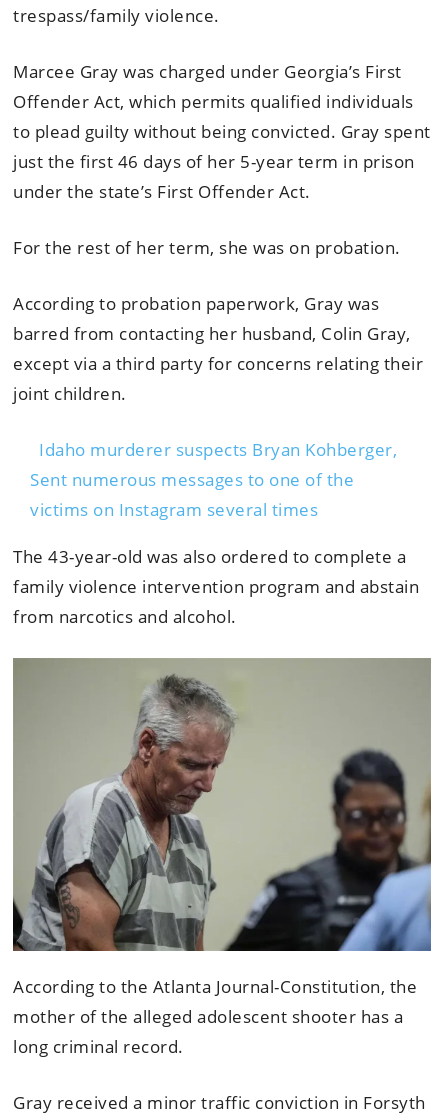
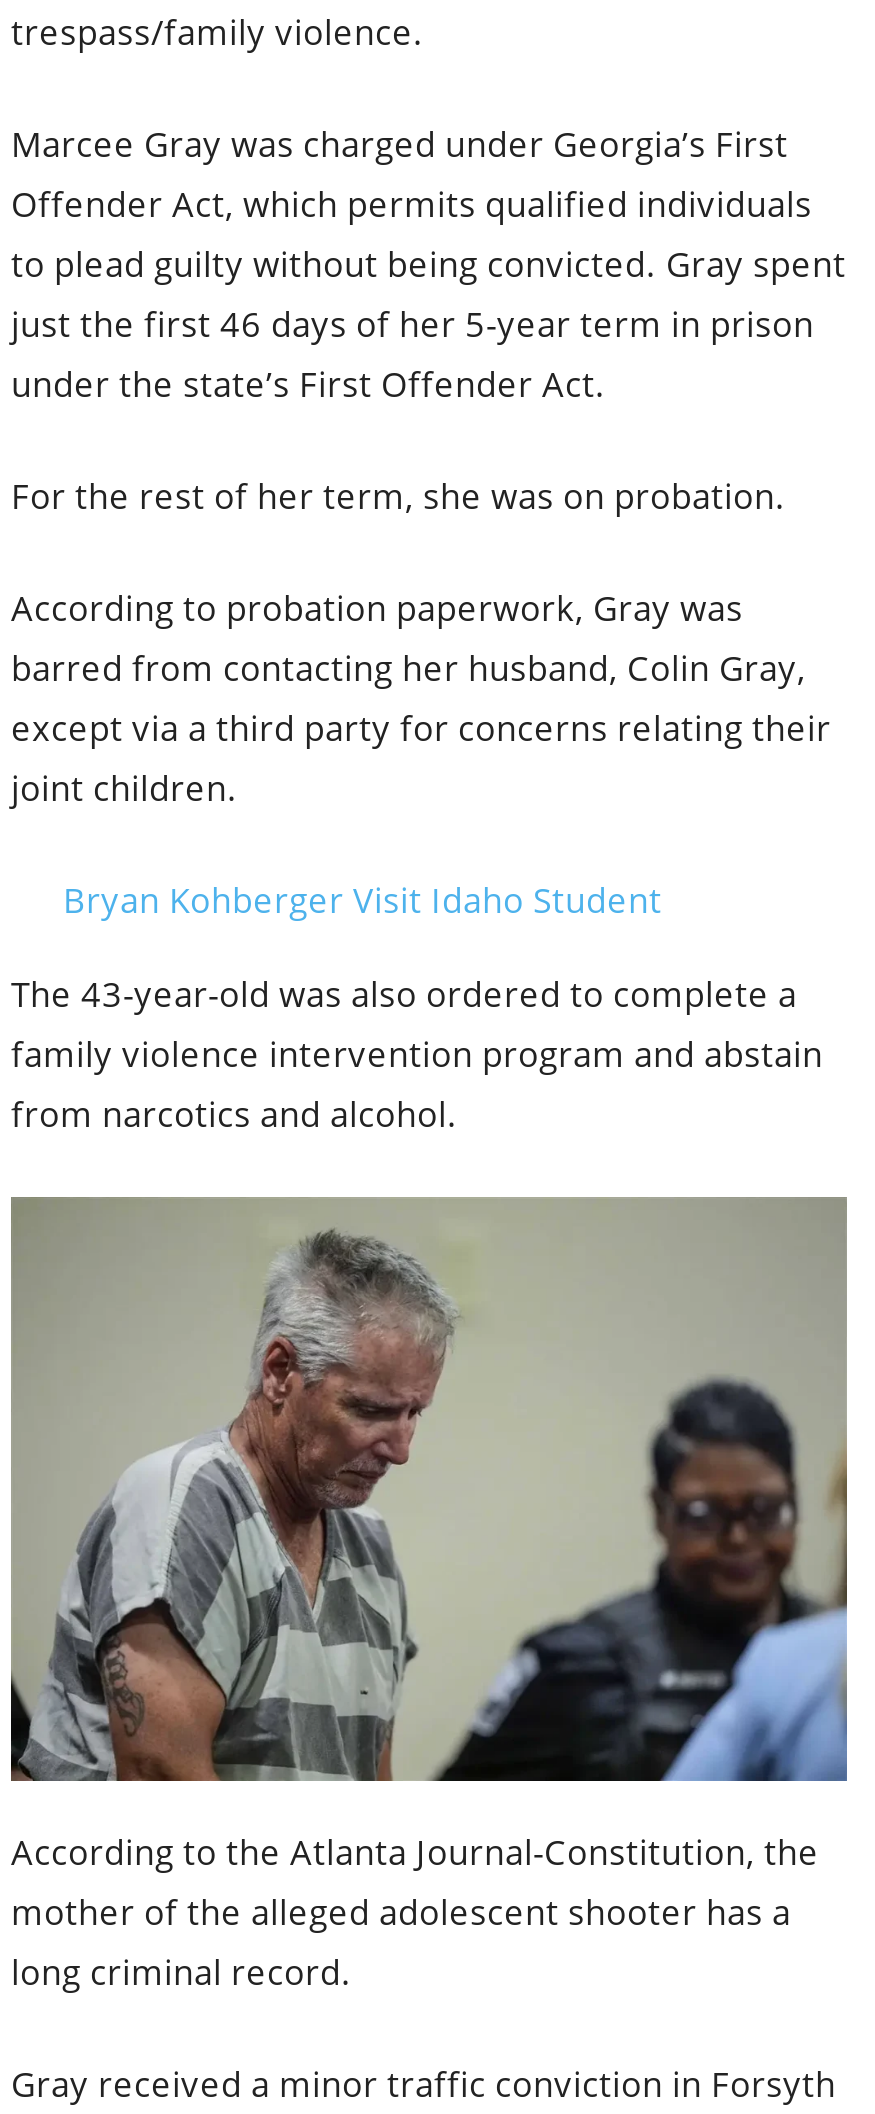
- Idaho murderer suspects Bryan Kohberger,
- Sent numerous messages to one of the
- victims on Instagram several times
+ Bryan Kohberger Visit Idaho Student
